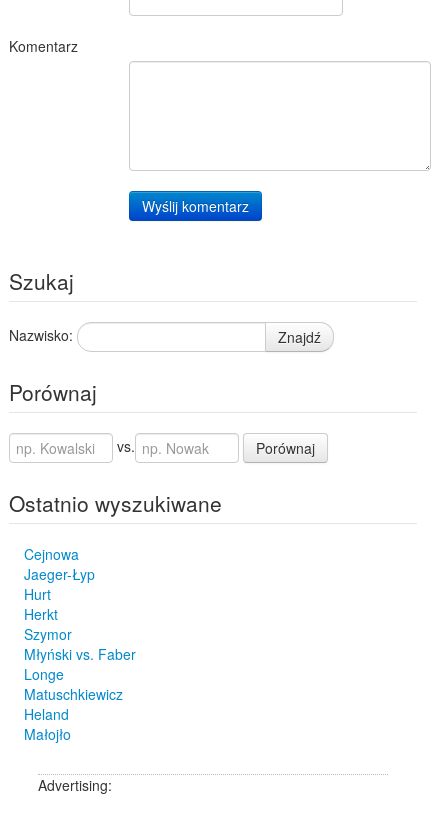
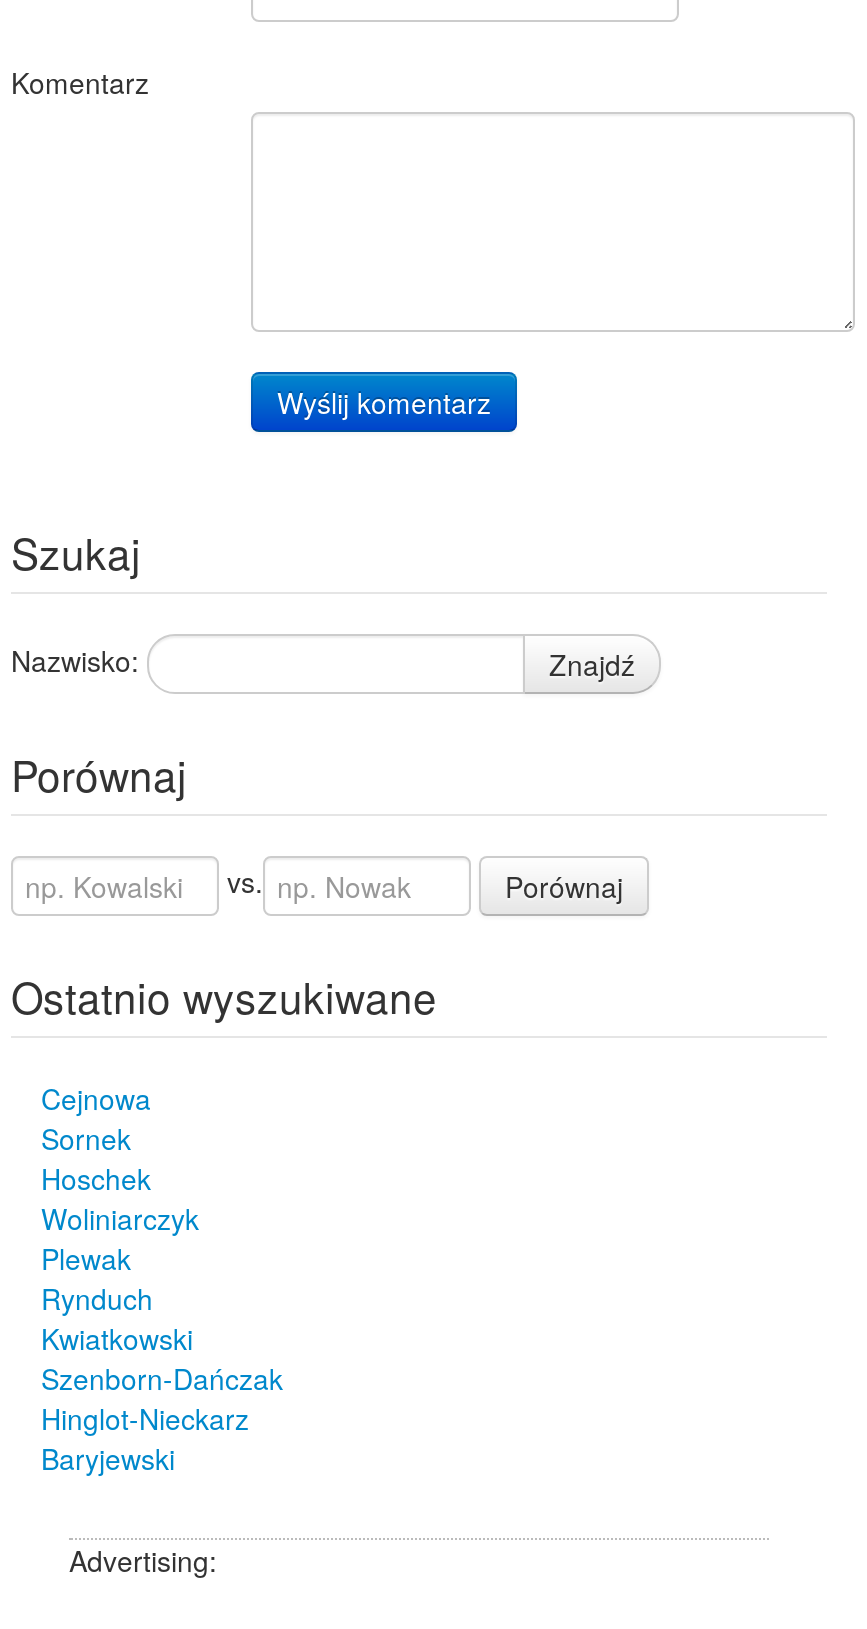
- Jaeger-Łyp
- Hurt
- Herkt
- Szymor
- Młyński vs. Faber
- Longe
- Matuschkiewicz
- Heland
- Małojło
+ Sornek
+ Hoschek
+ Woliniarczyk
+ Plewak
+ Rynduch
+ Kwiatkowski
+ Szenborn-Dańczak
+ Hinglot-Nieckarz
+ Baryjewski
